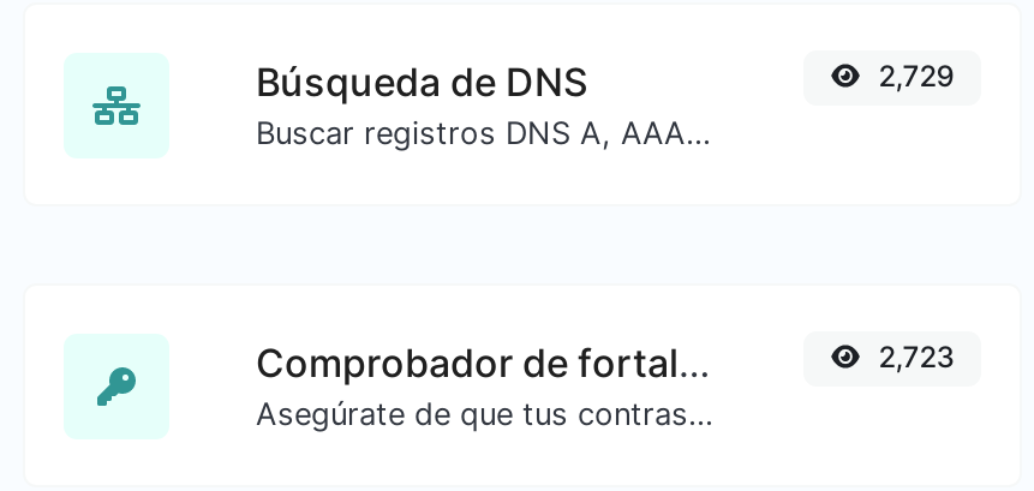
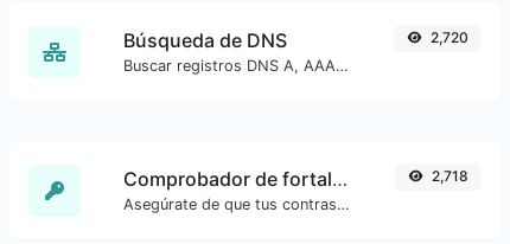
- 2,729
+ 2,720

- 2,723
+ 2,718
